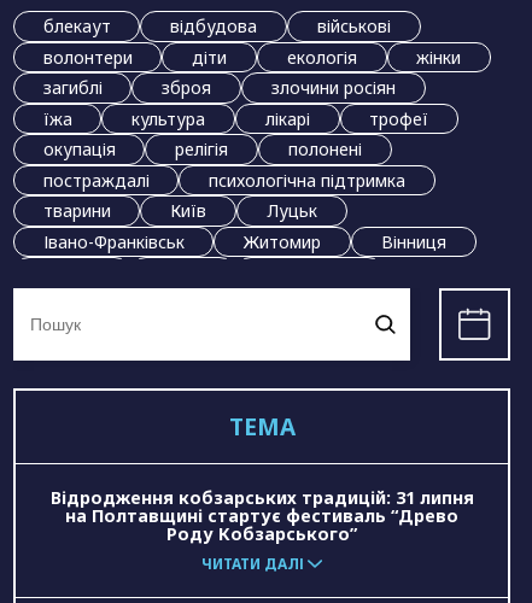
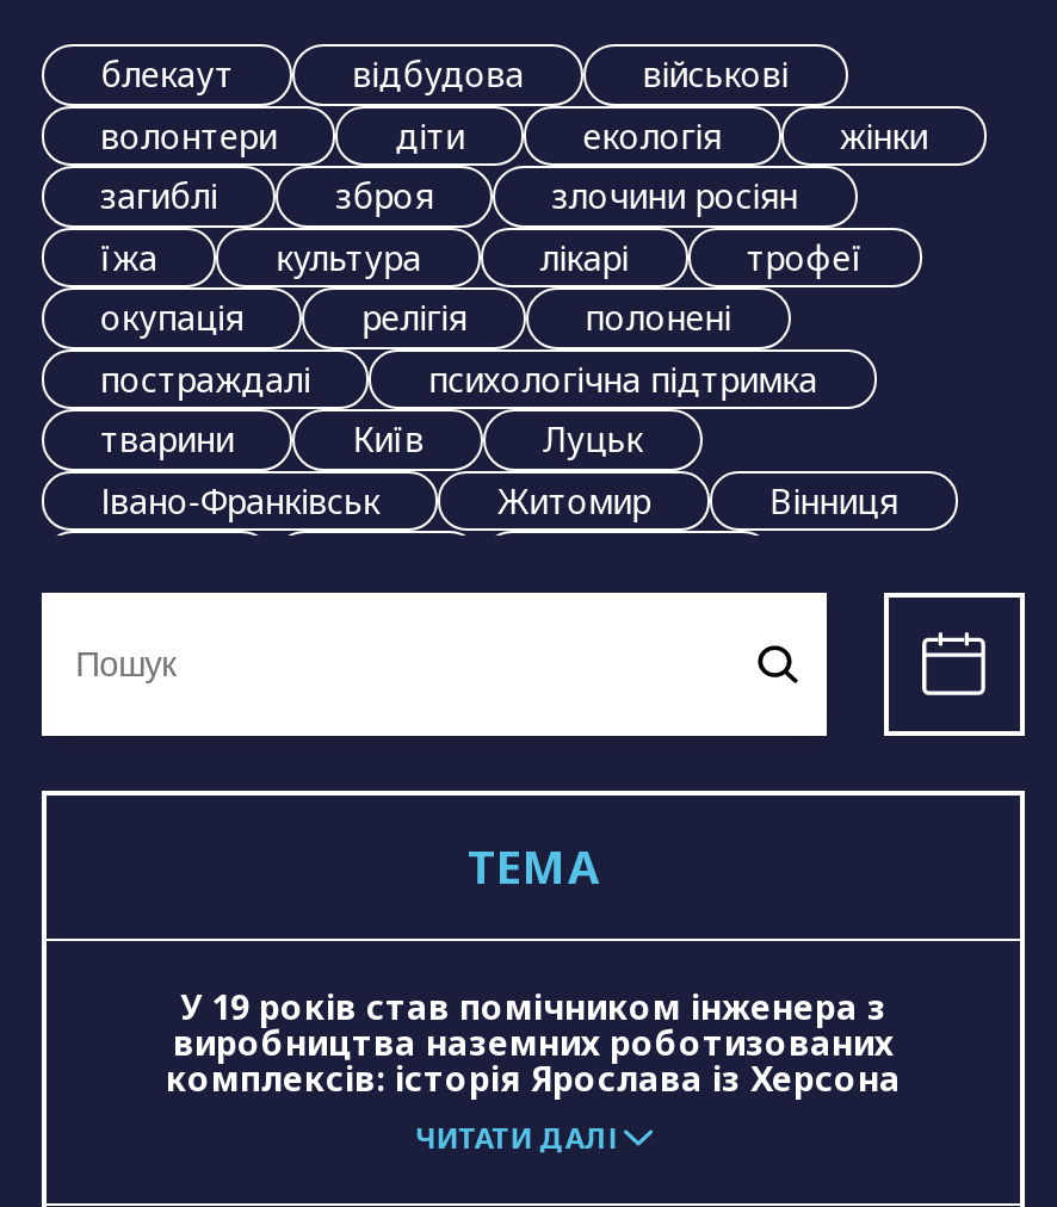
- Відродження кобзарських традицій: 31 липня
- на Полтавщині стартує фестиваль “Древо
- Роду Кобзарського”
+ У 19 років став помічником інженера з
+ виробництва наземних роботизованих
+ комплексів: історія Ярослава із Херсона
